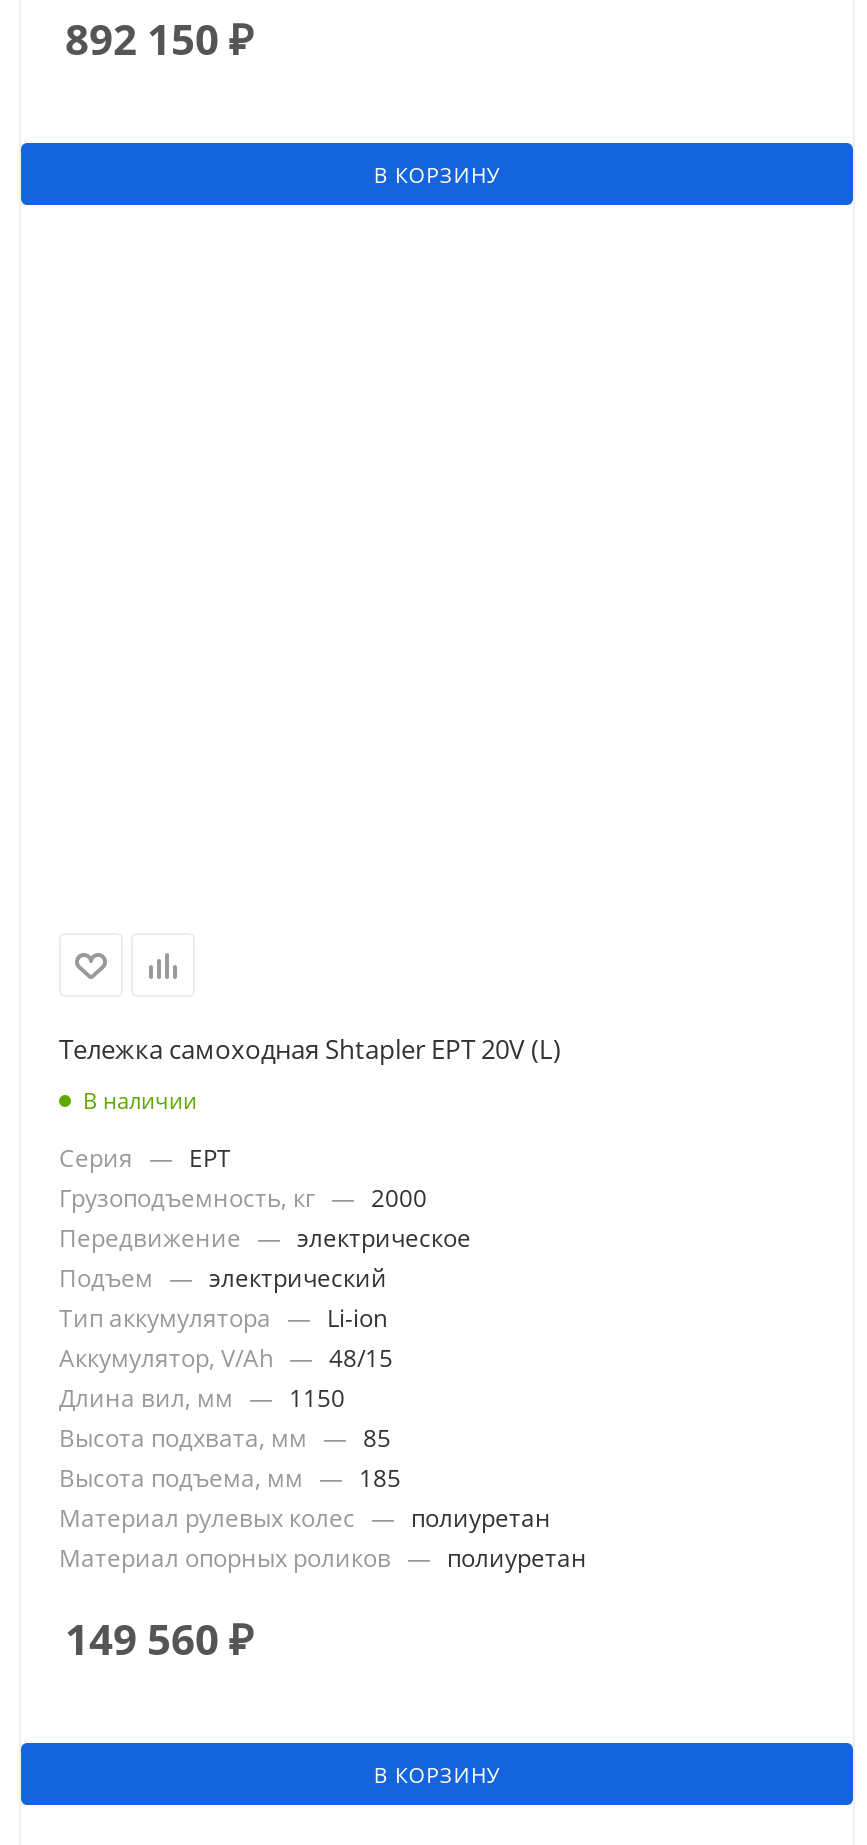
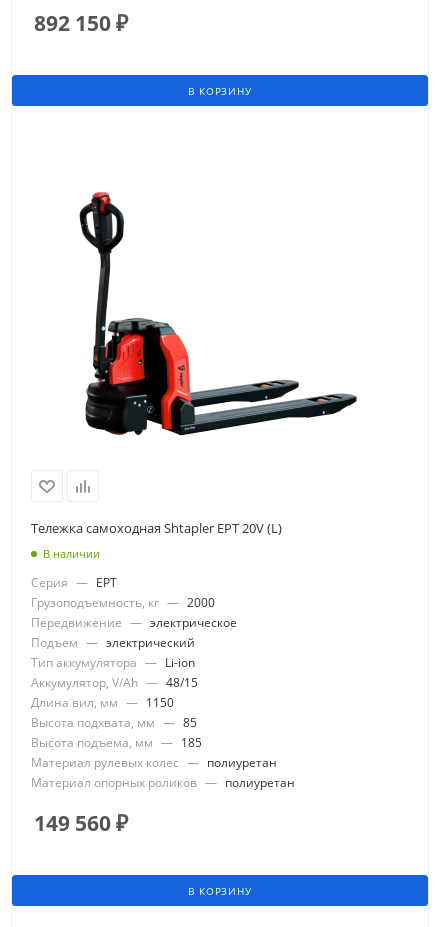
+ [image]
